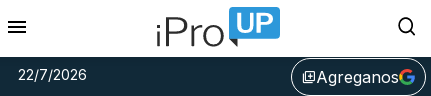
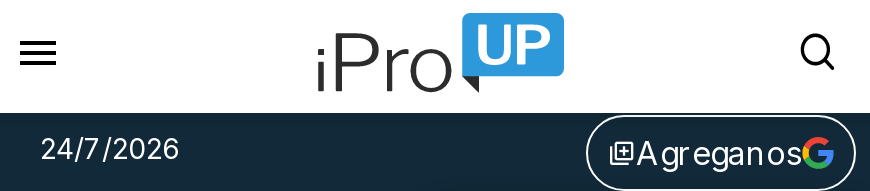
- 22/7/2026
+ 24/7/2026
